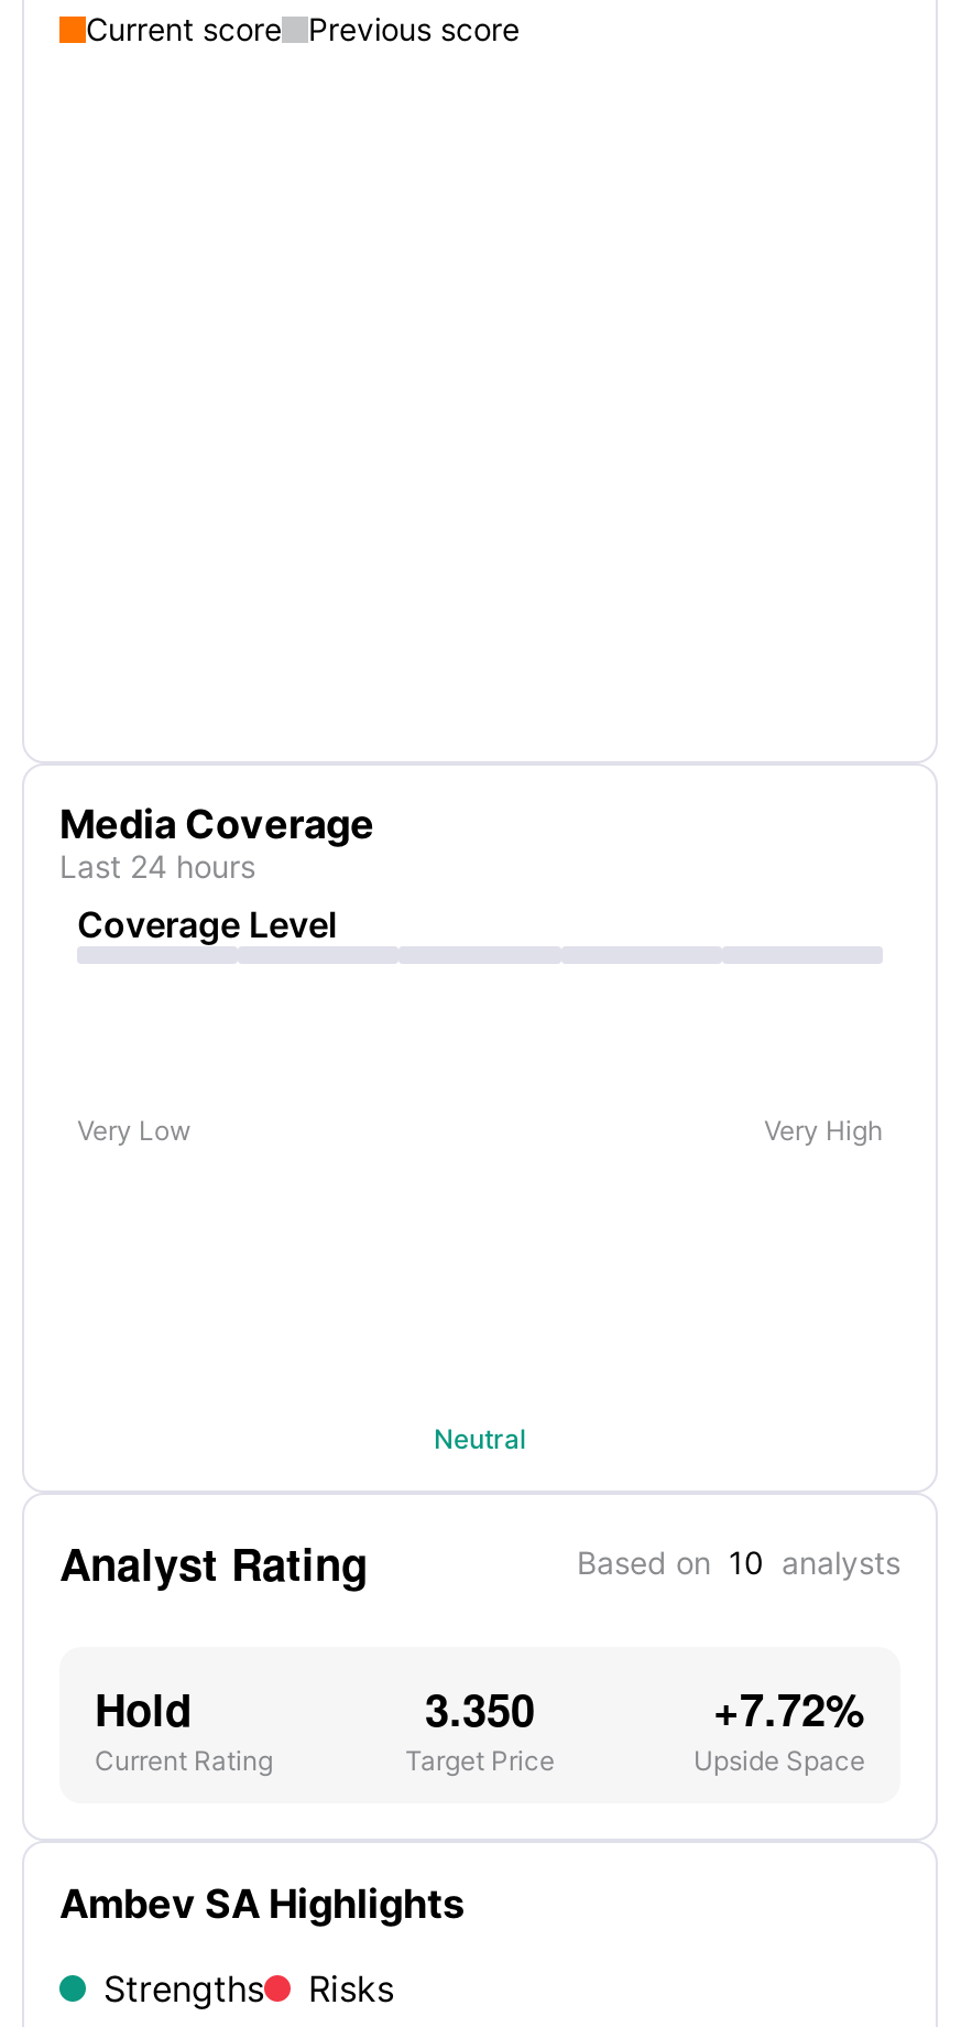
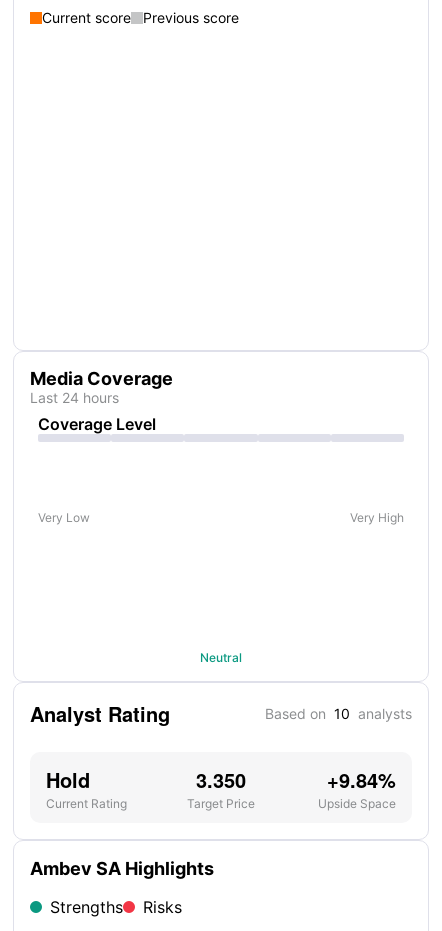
- +7.72%
+ +9.84%
